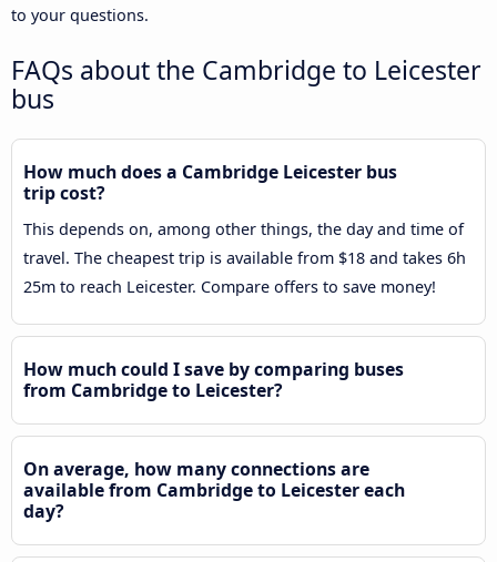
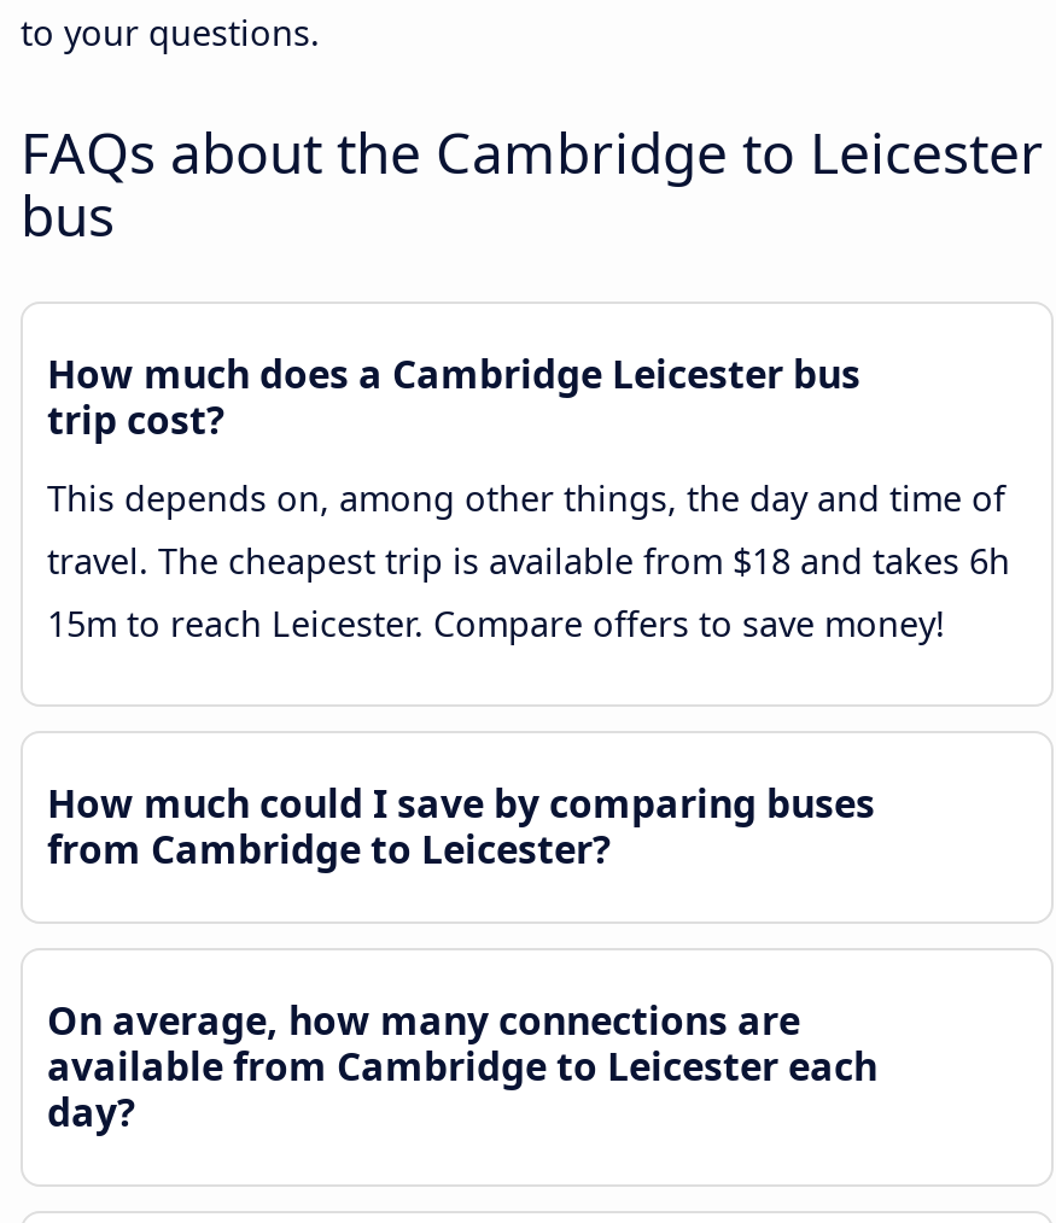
- 25m to reach Leicester. Compare offers to save money!
+ 15m to reach Leicester. Compare offers to save money!
